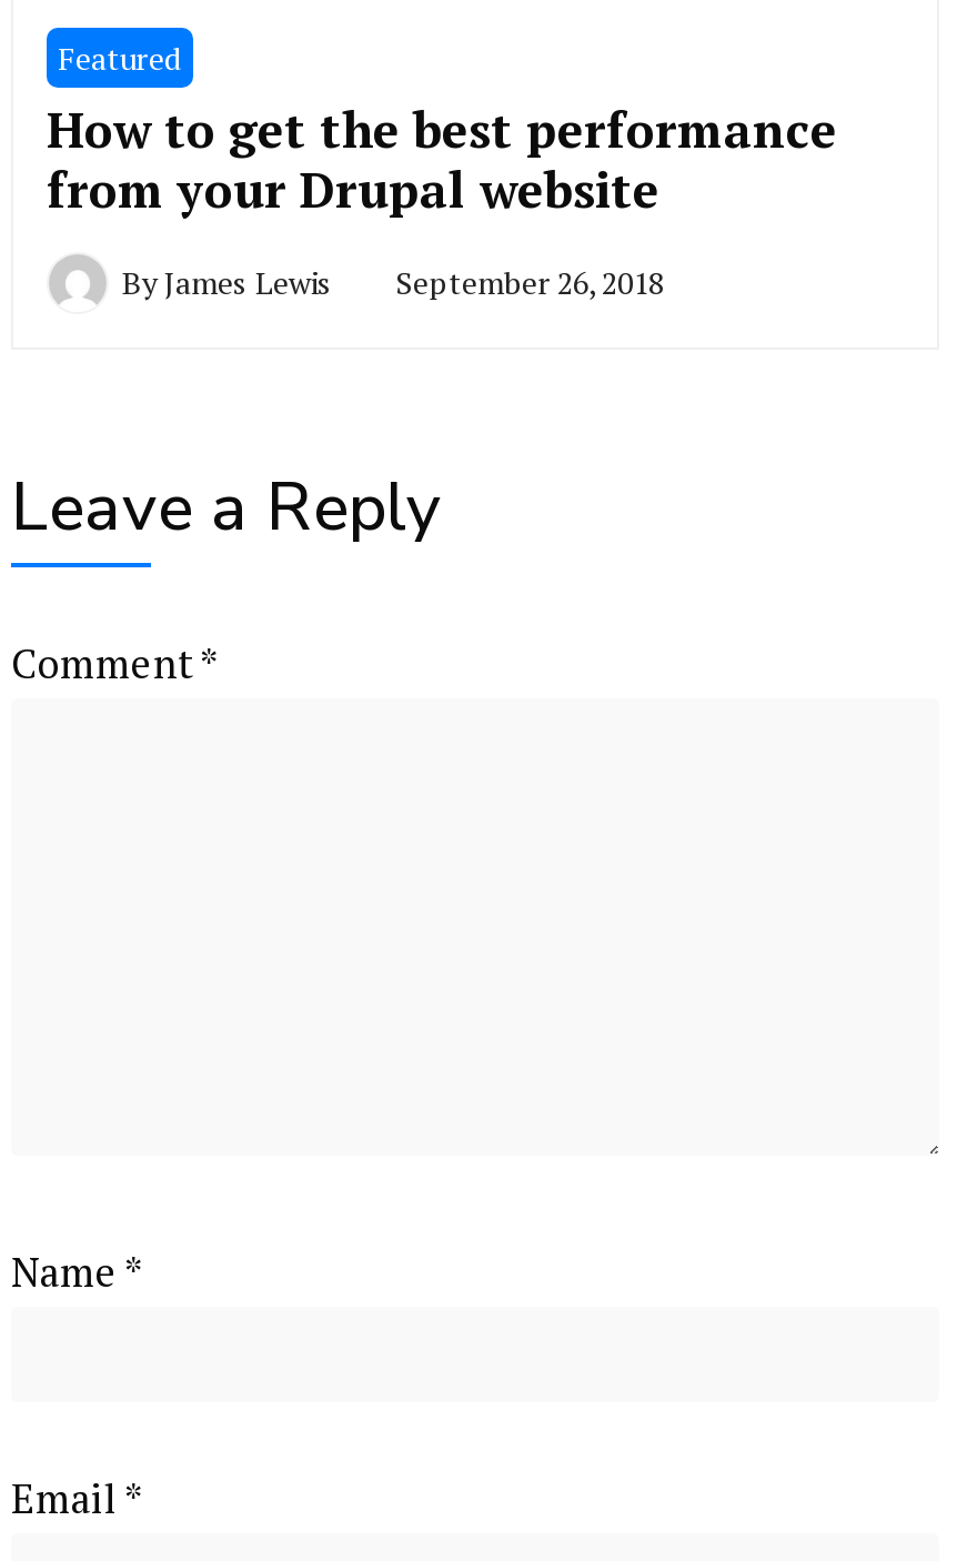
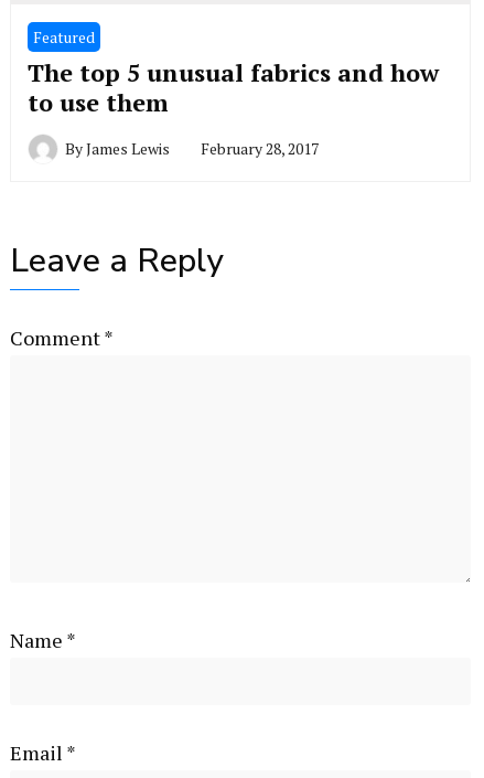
- How to get the best performance
- from your Drupal website
+ The top 5 unusual fabrics and how
+ to use them

- ByJames Lewis September 26, 2018
+ ByJames Lewis February 28, 2017
